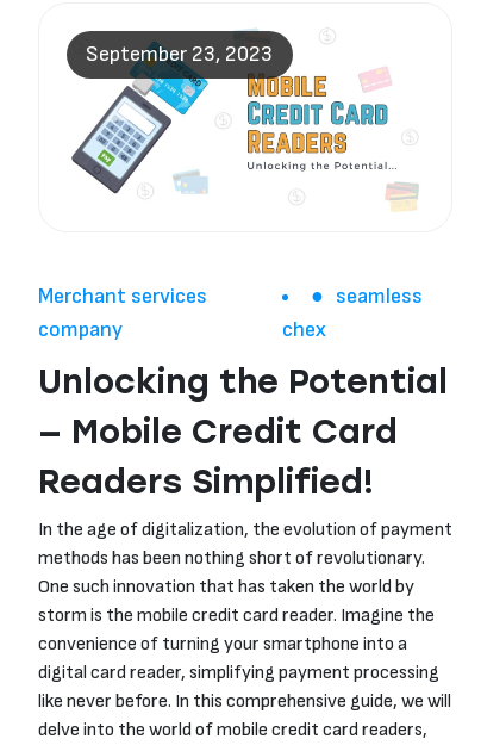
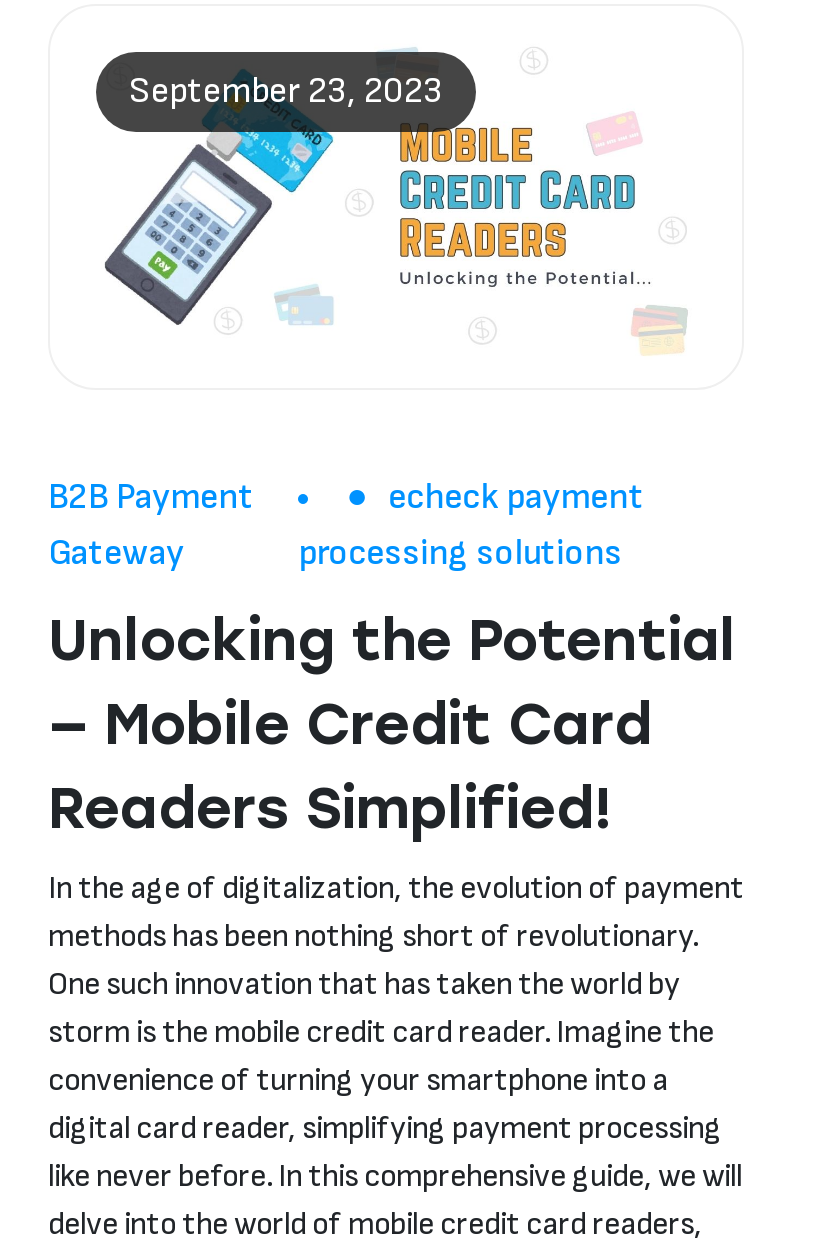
- Merchant services
- company
+ B2B Payment
+ Gateway

- seamless
- chex
+ echeck payment
+ processing solutions
